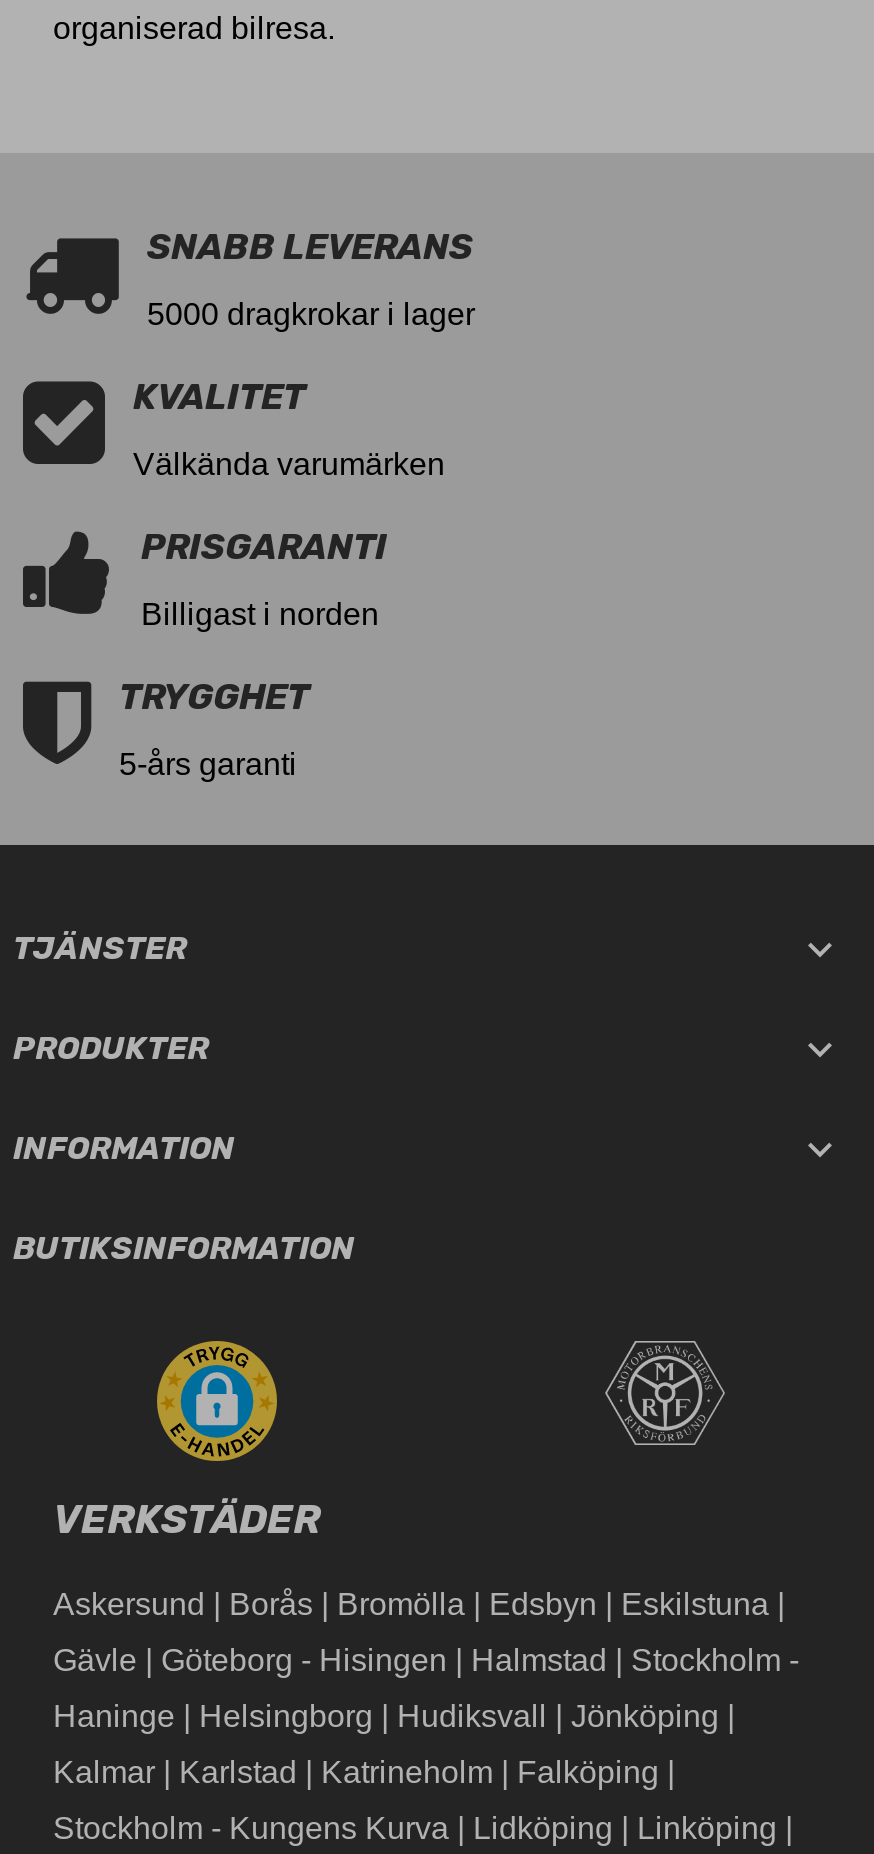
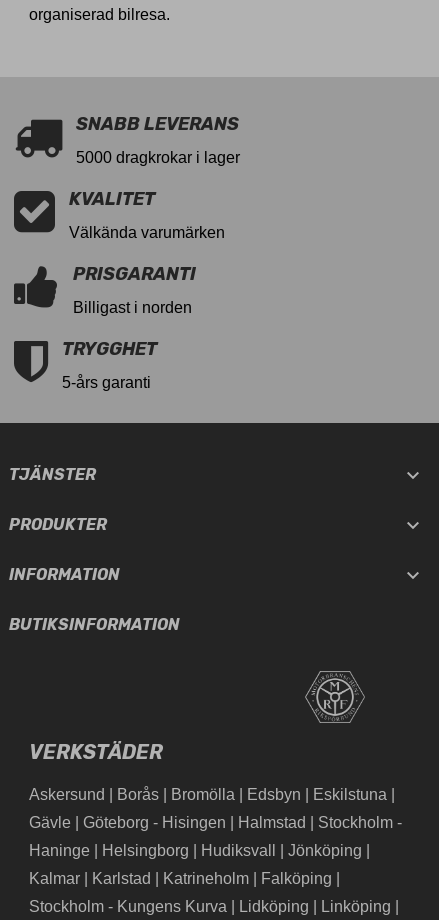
- [image]
